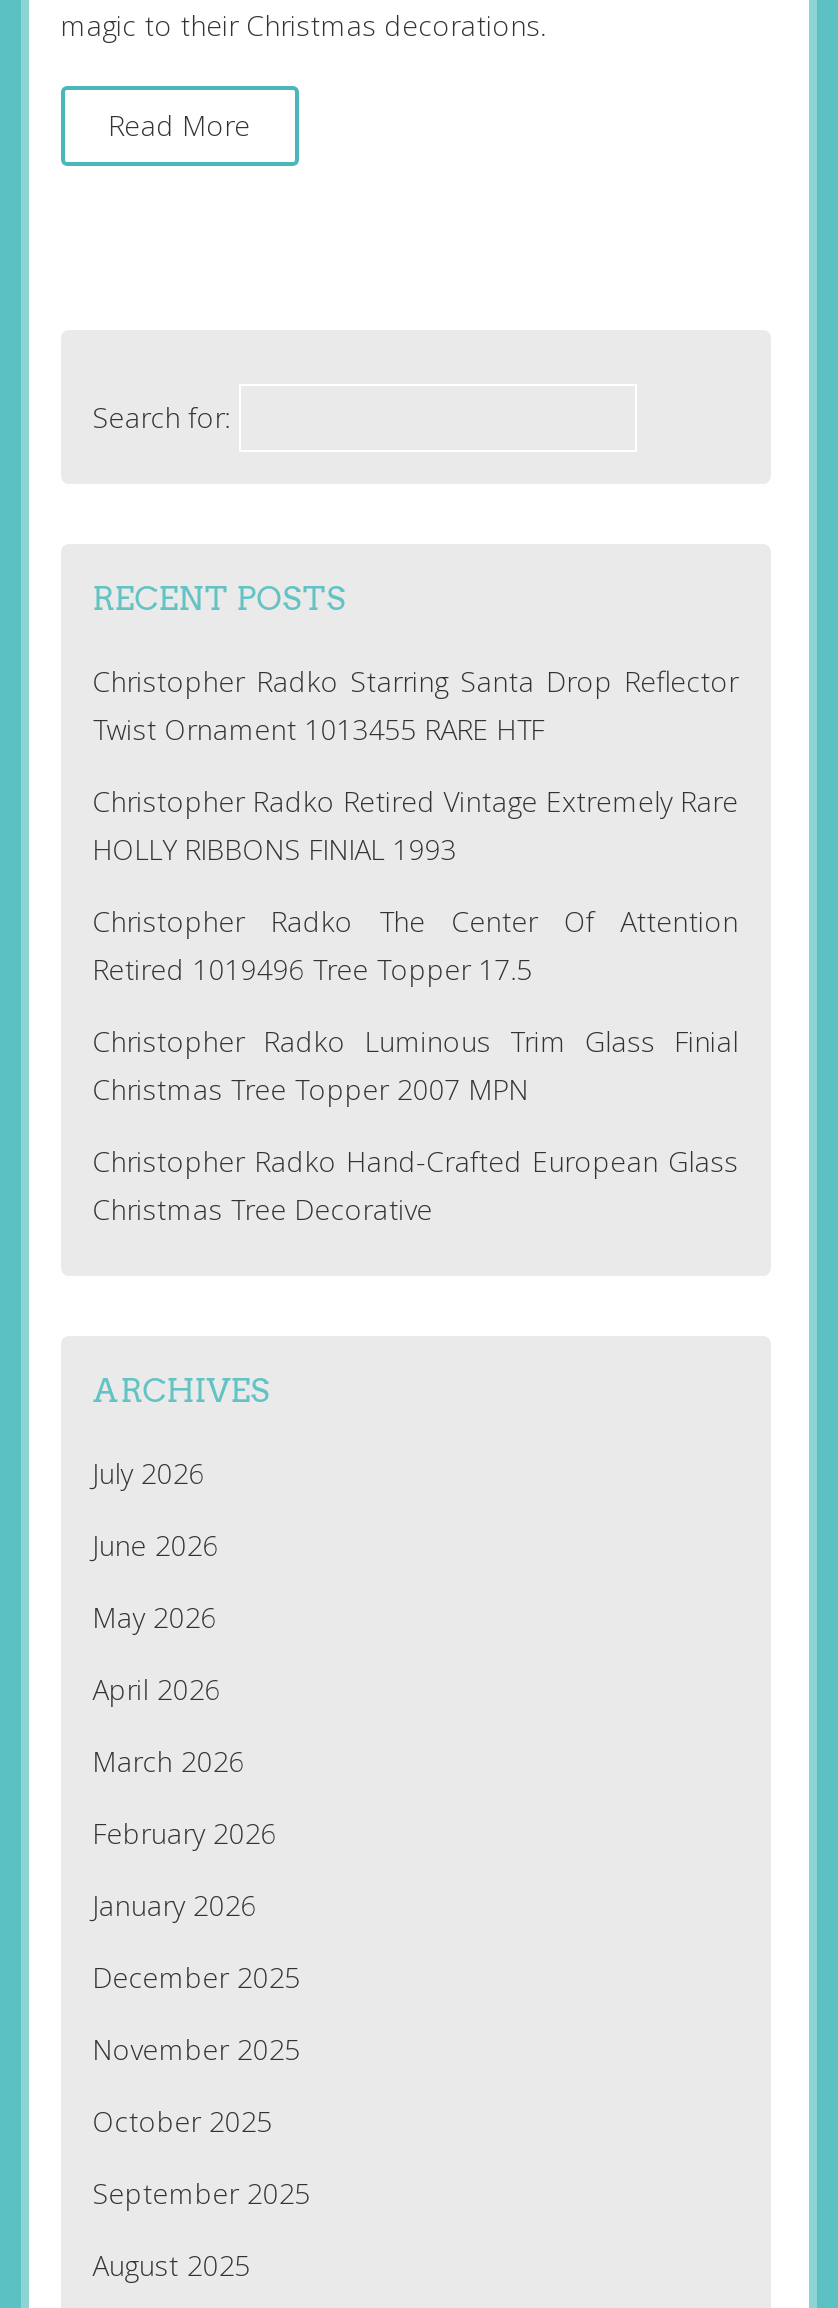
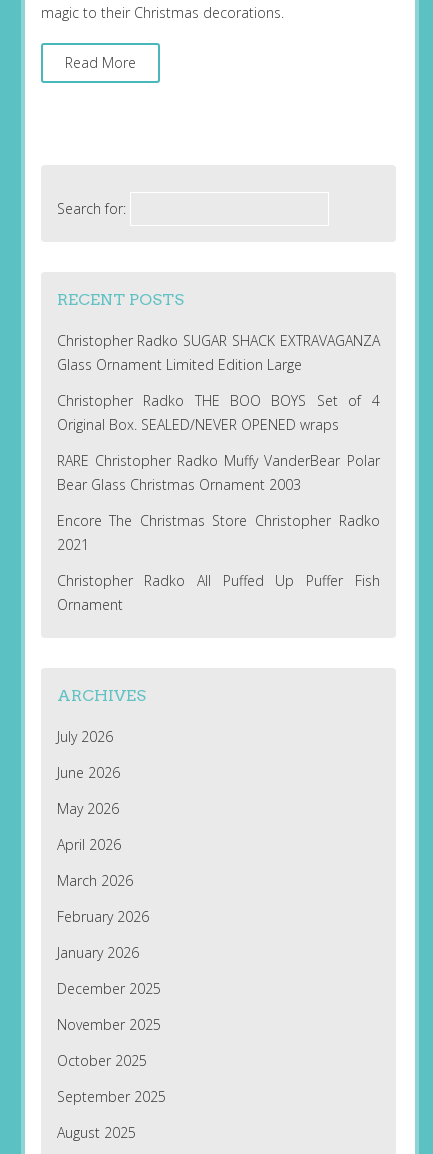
- Christopher Radko Starring Santa Drop Reflector
- Twist Ornament 1013455 RARE HTF
+ Christopher Radko SUGAR SHACK EXTRAVAGANZA
+ Glass Ornament Limited Edition Large

- Christopher Radko Retired Vintage Extremely Rare
- HOLLY RIBBONS FINIAL 1993
+ Christopher Radko THE BOO BOYS Set of 4
+ Original Box. SEALED/NEVER OPENED wraps

- Christopher Radko The Center Of Attention
- Retired 1019496 Tree Topper 17.5
+ RARE Christopher Radko Muffy VanderBear Polar
+ Bear Glass Christmas Ornament 2003

- Christopher Radko Luminous Trim Glass Finial
- Christmas Tree Topper 2007 MPN
+ Encore The Christmas Store Christopher Radko
+ 2021

- Christopher Radko Hand-Crafted European Glass
- Christmas Tree Decorative
+ Christopher Radko All Puffed Up Puffer Fish
+ Ornament
